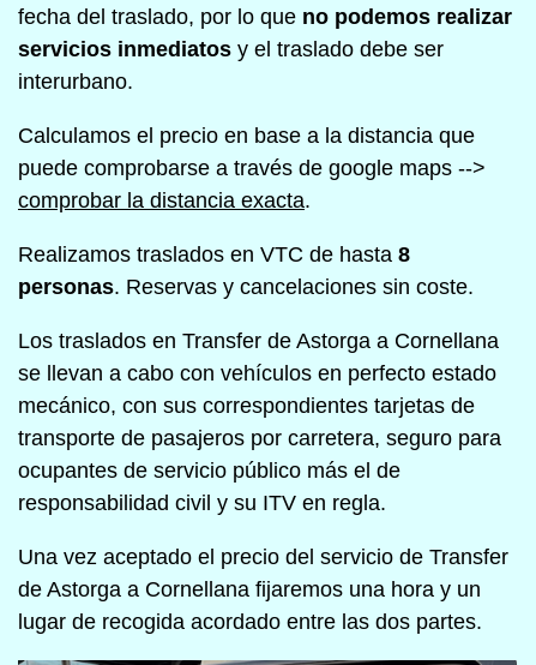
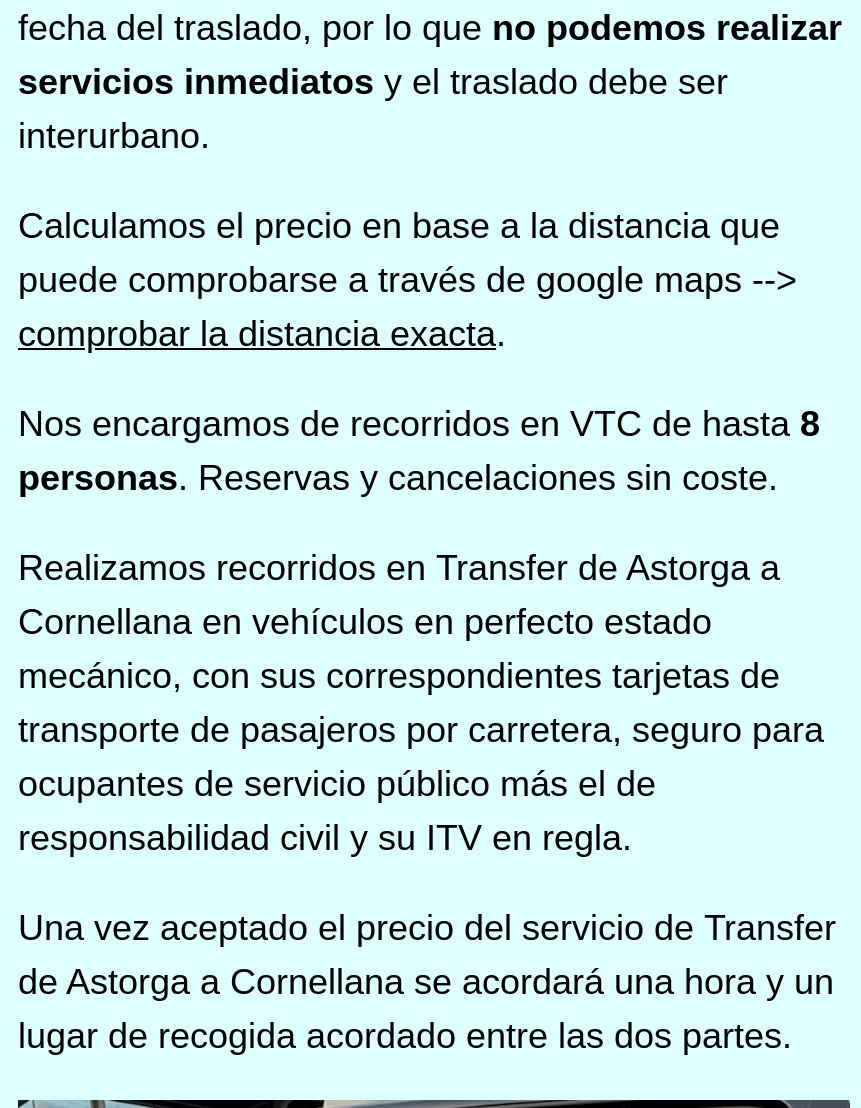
- Realizamos traslados en VTC de hasta 8
+ Nos encargamos de recorridos en VTC de hasta 8

- Los traslados en Transfer de Astorga a Cornellana
- se llevan a cabo con vehículos en perfecto estado
+ Realizamos recorridos en Transfer de Astorga a
+ Cornellana en vehículos en perfecto estado

- de Astorga a Cornellana fijaremos una hora y un
+ de Astorga a Cornellana se acordará una hora y un
